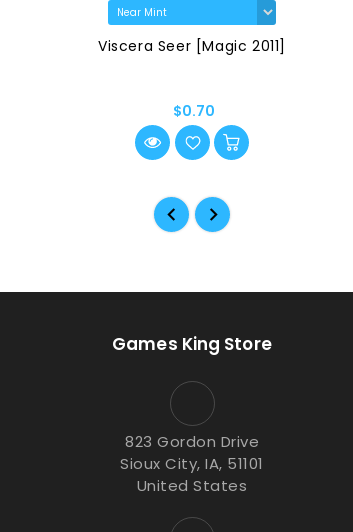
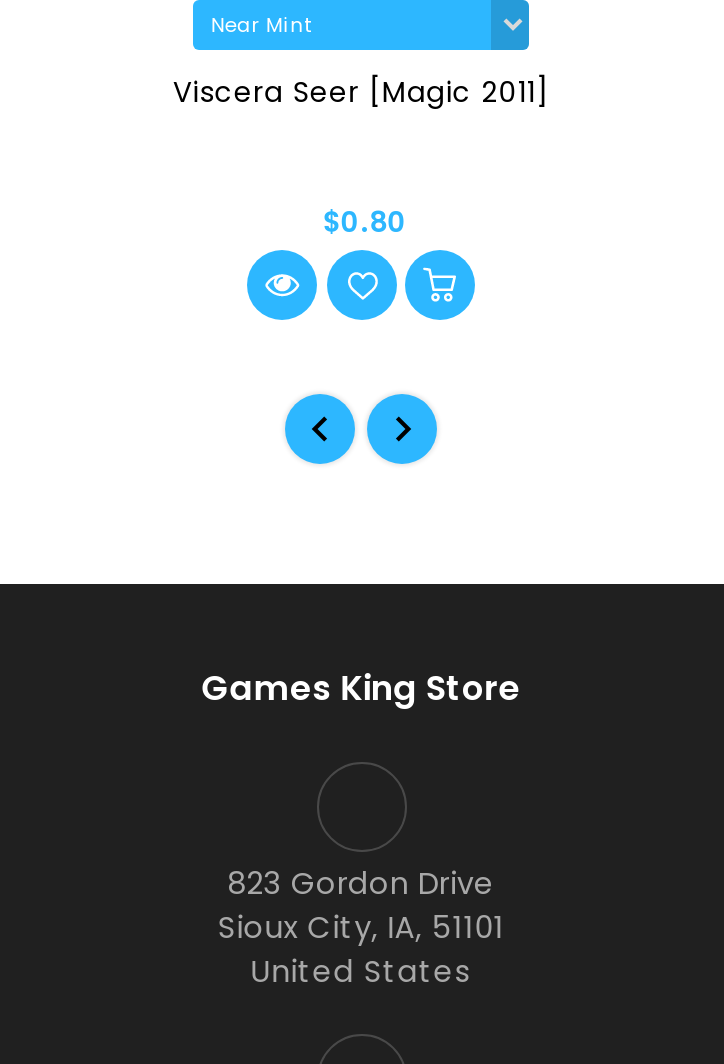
- $0.70
+ $0.80
